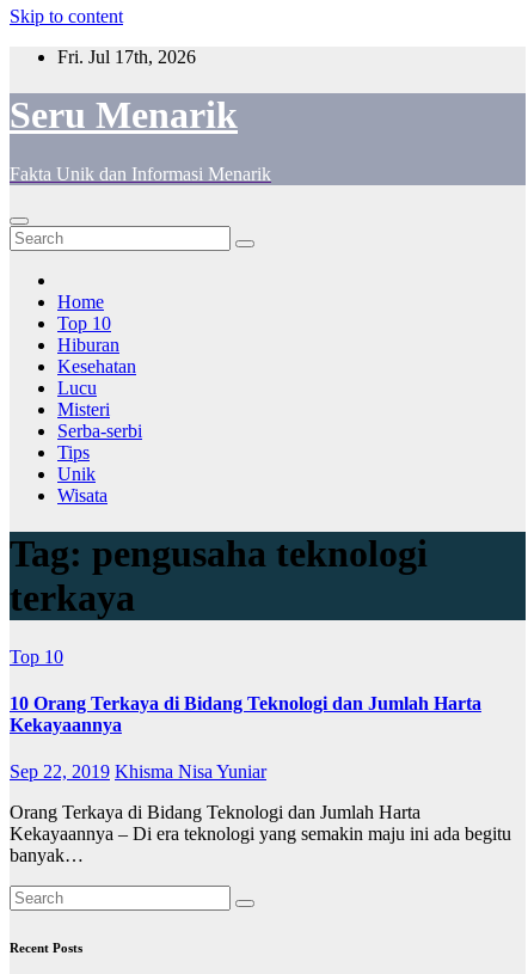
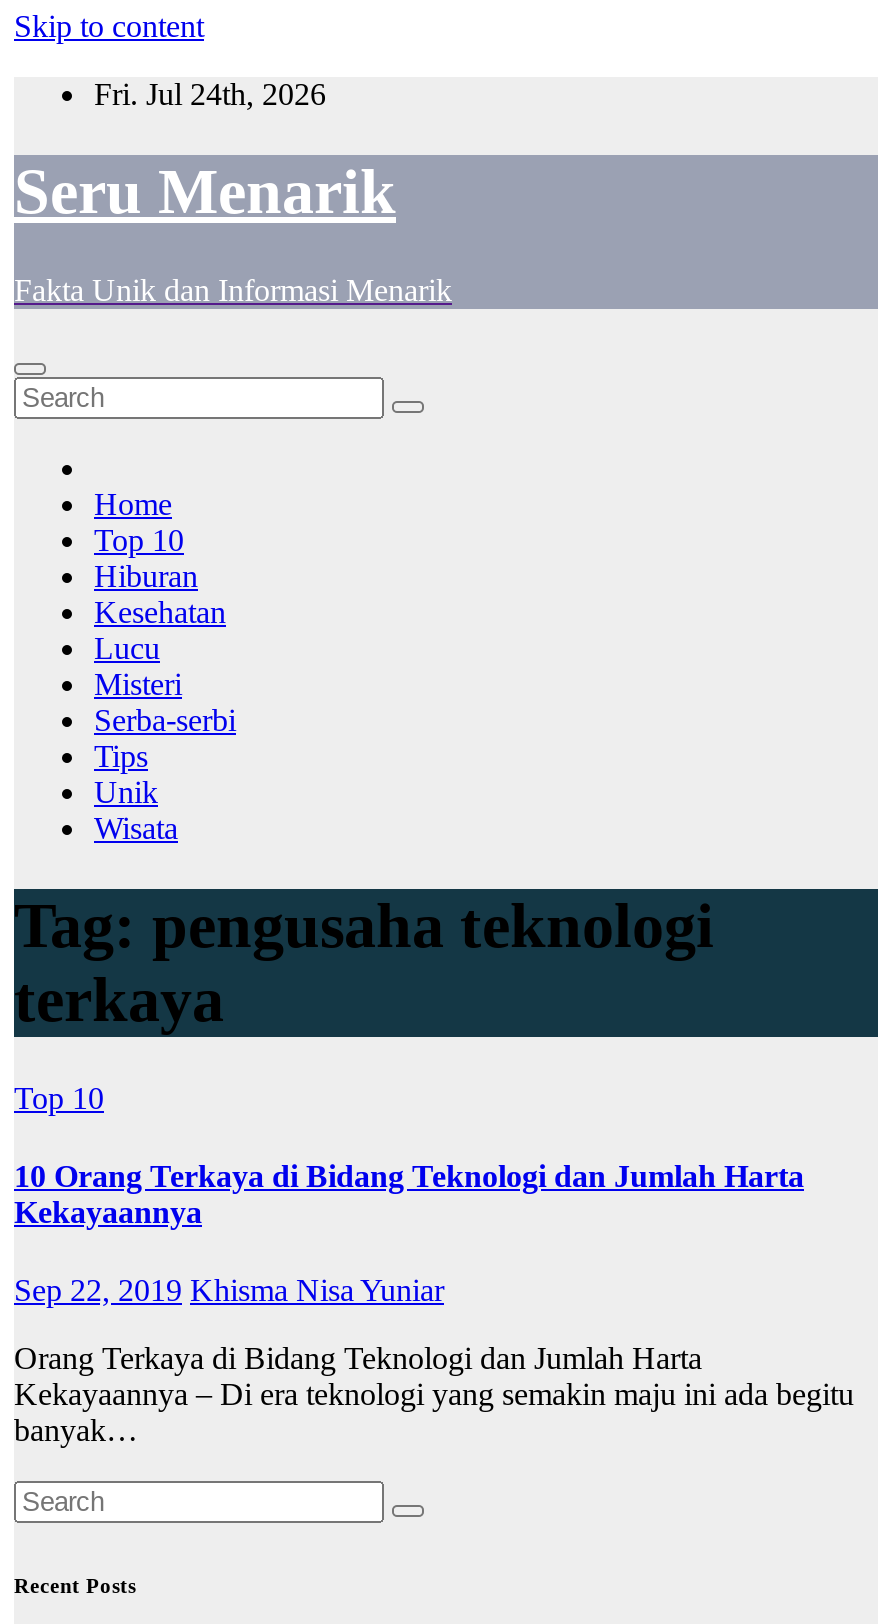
- Fri. Jul 17th, 2026
+ Fri. Jul 24th, 2026
